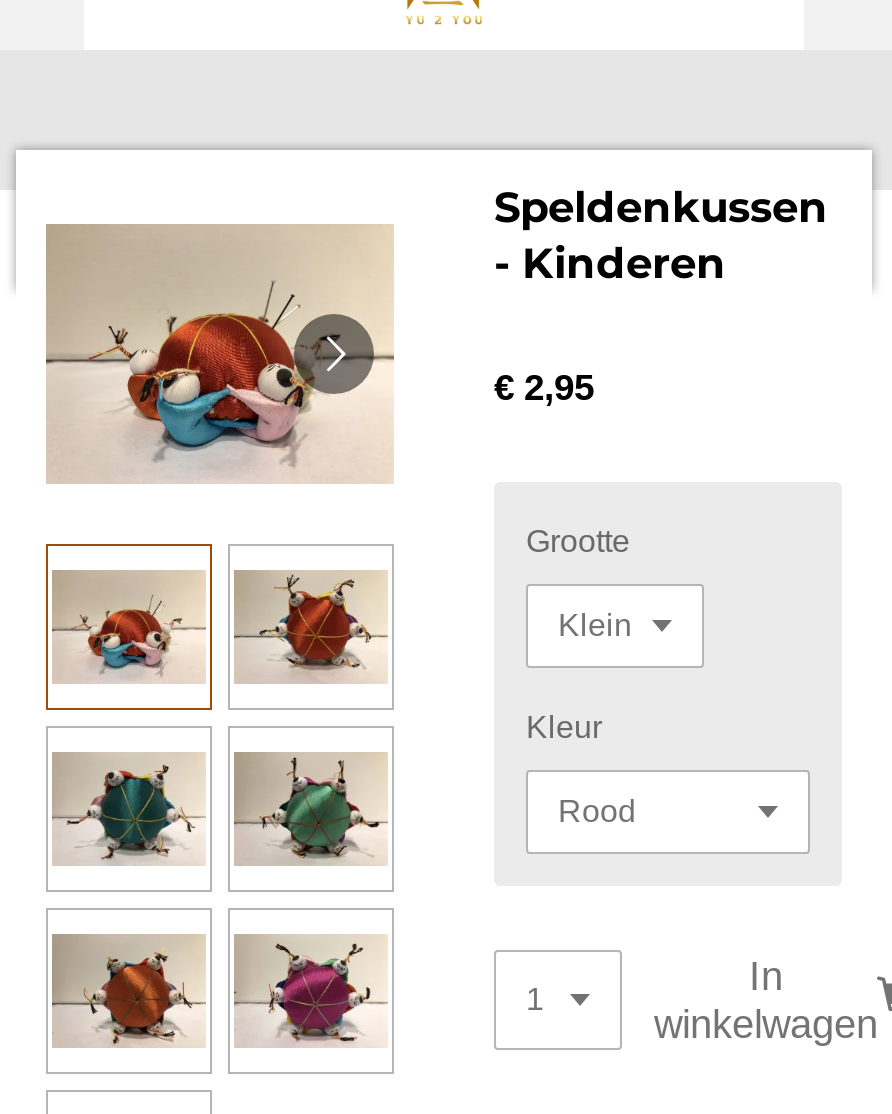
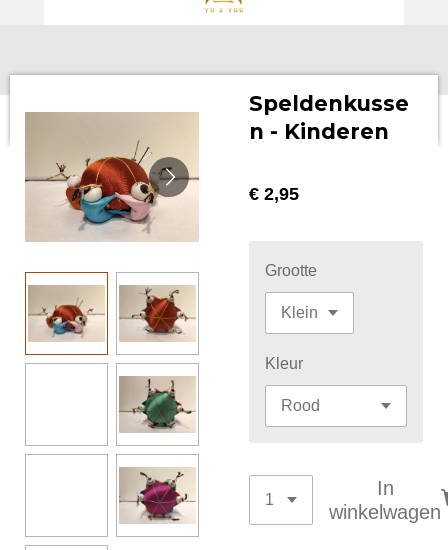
- [image]

- [image]
